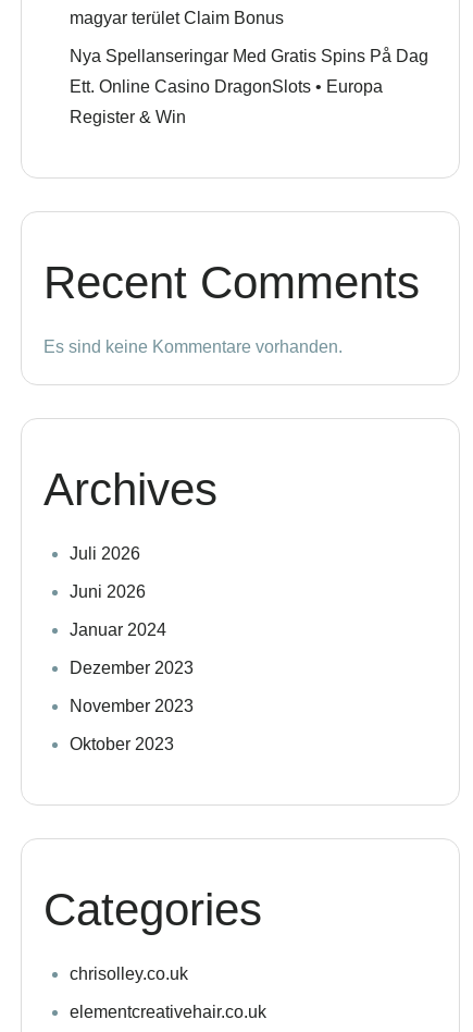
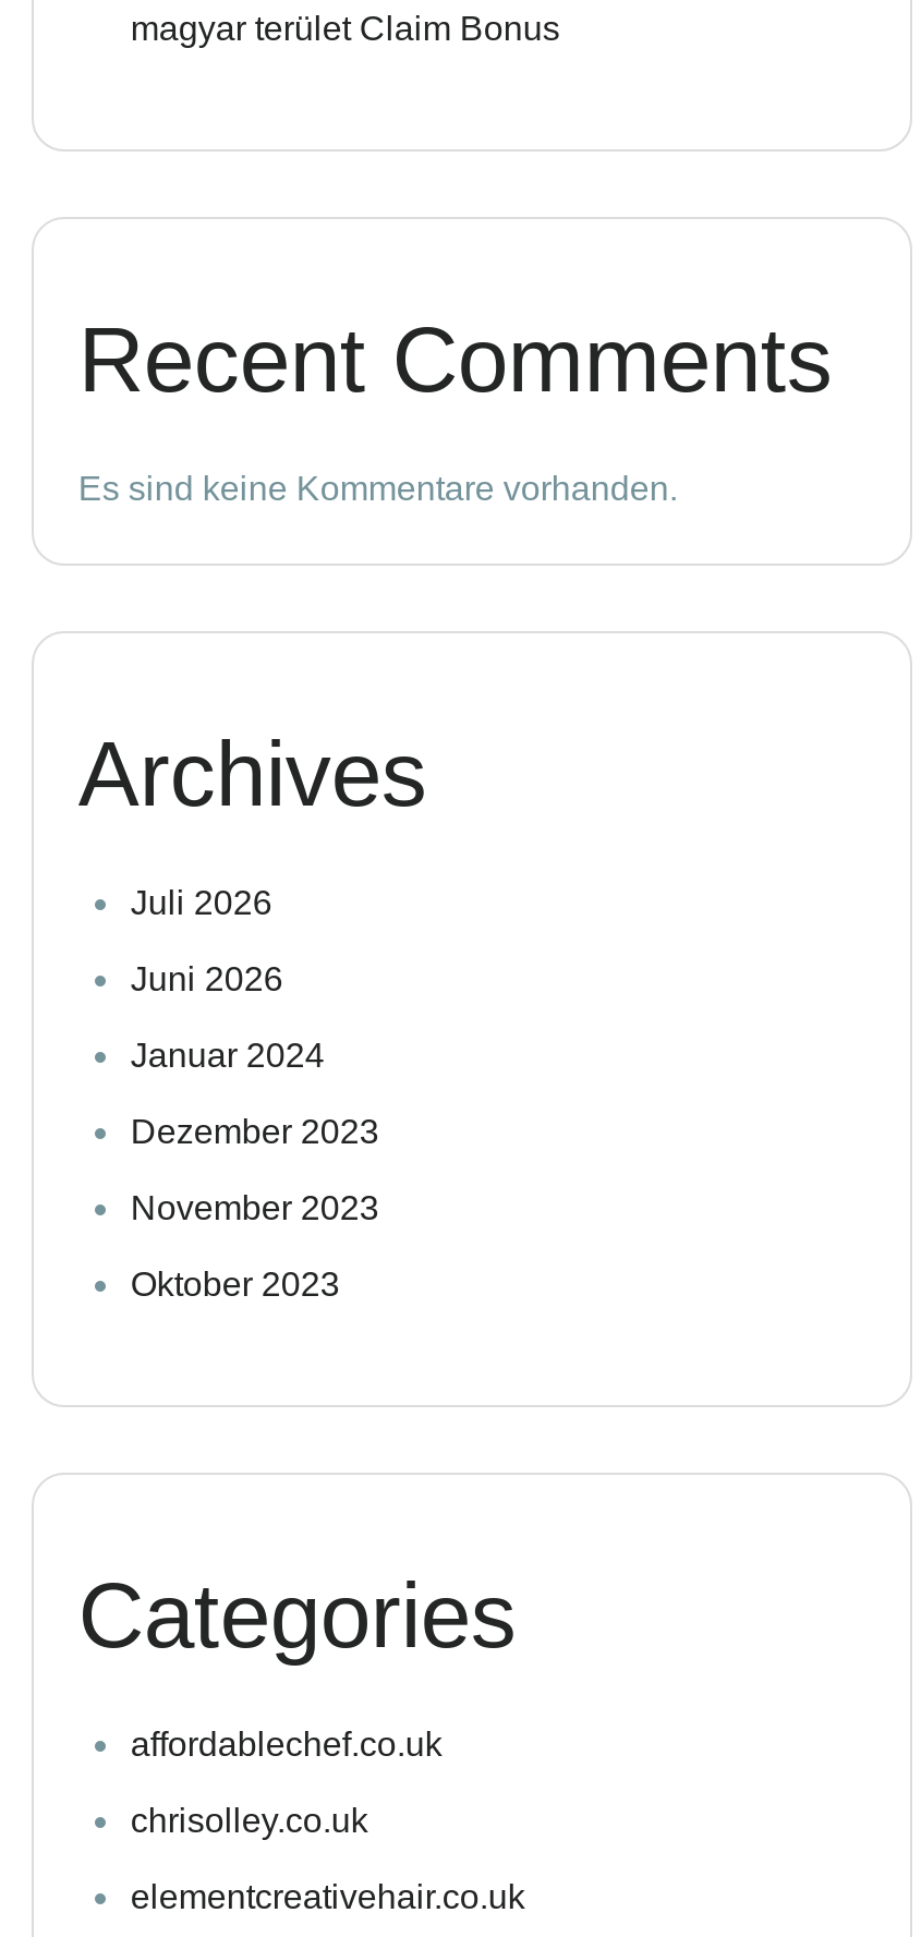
- Nya Spellanseringar Med Gratis Spins På Dag
- Ett. Online Casino DragonSlots • Europa
- Register & Win

moved up: Recent Comments | Es sind keine Kommentare vorhanden. | Archives | ... | Oktober 2023 | Categories

+ affordablechef.co.uk
